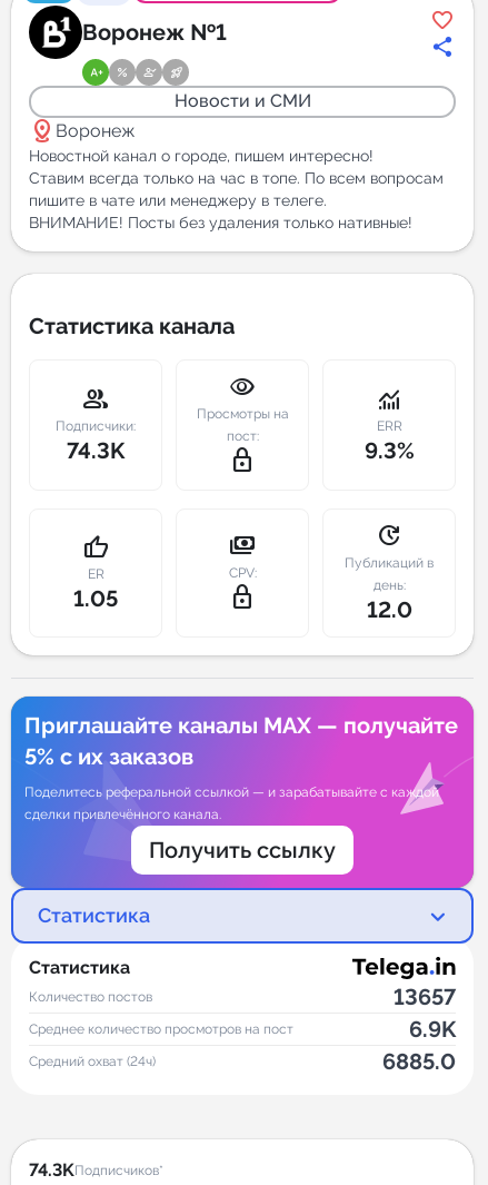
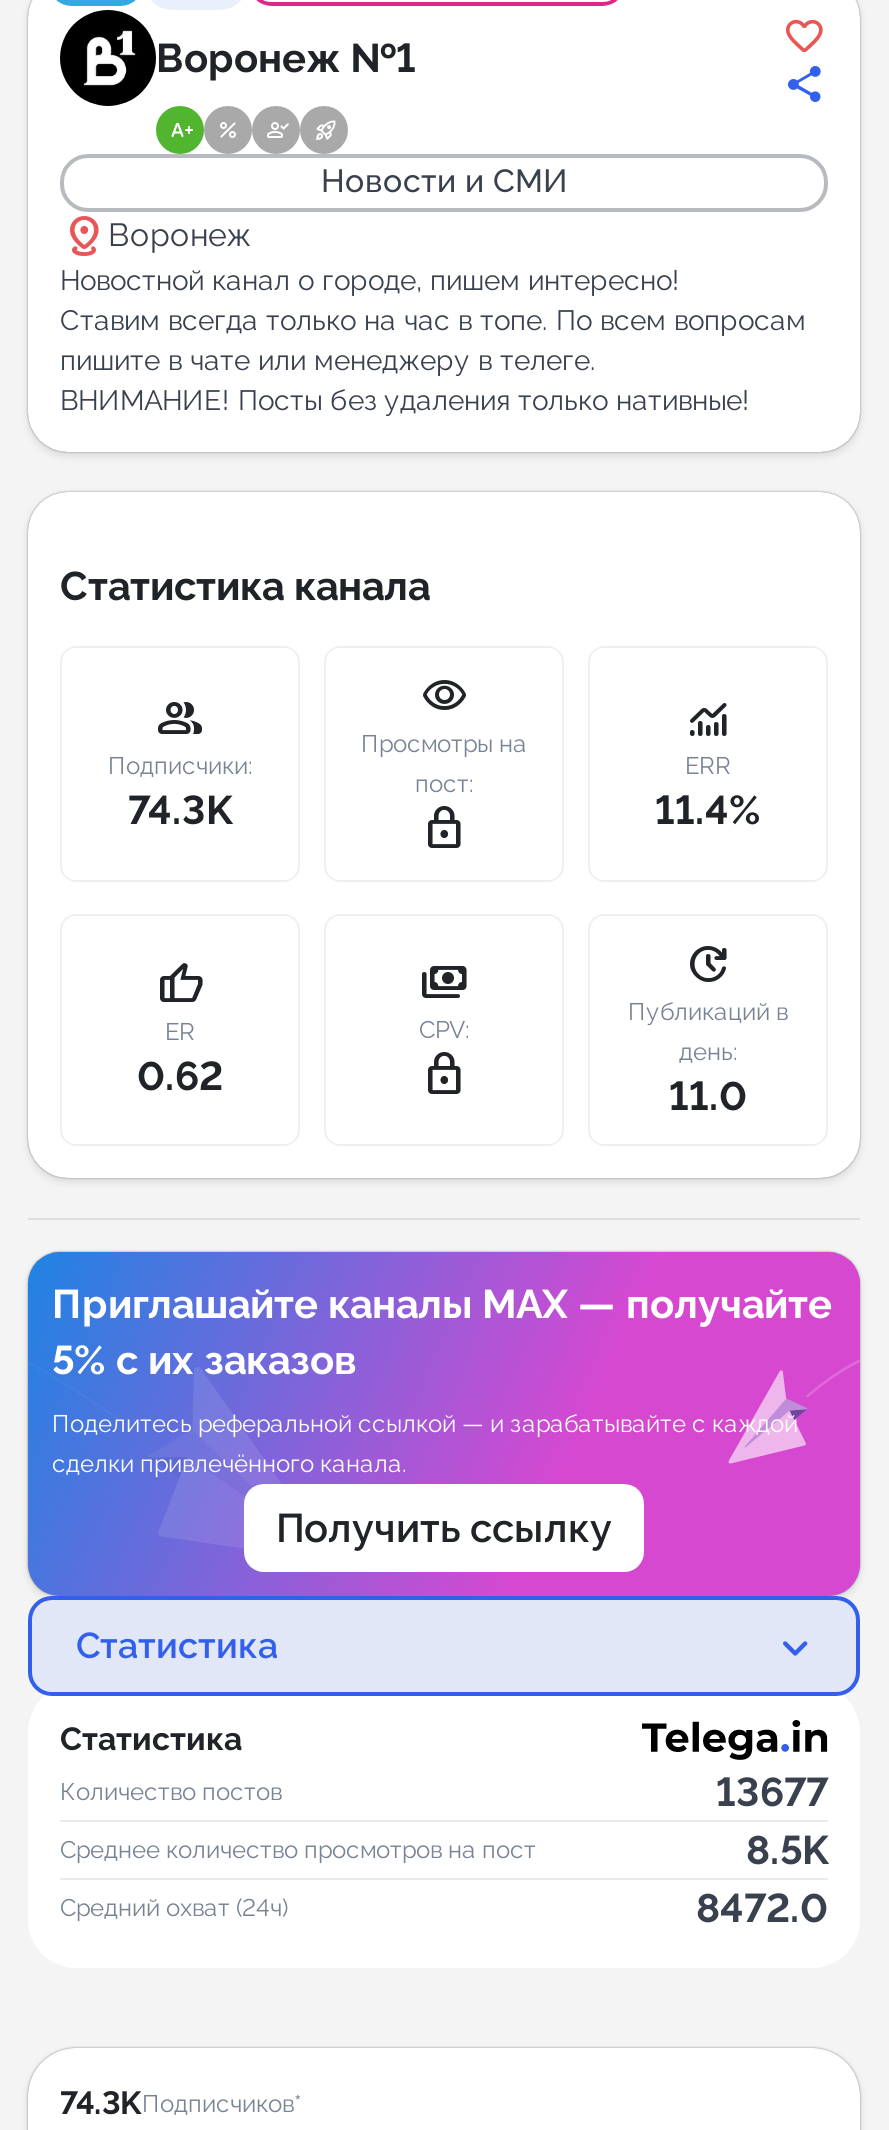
- 9.3%
+ 11.4%

- 1.05
+ 0.62

- 12.0
+ 11.0

- 13657
+ 13677

- 6.9K
+ 8.5K

- 6885.0
+ 8472.0
